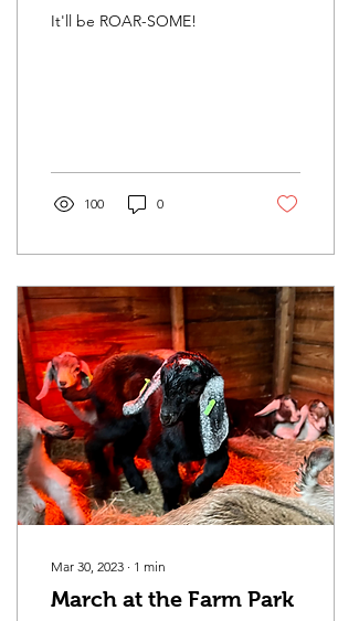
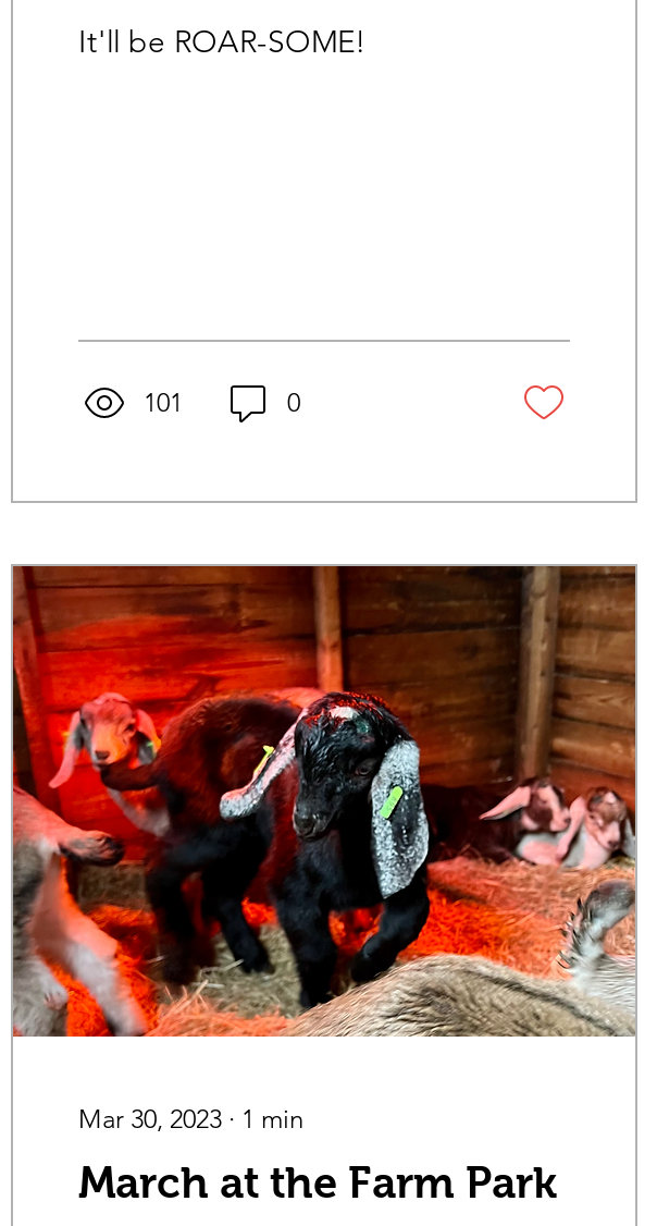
- 100
+ 101
